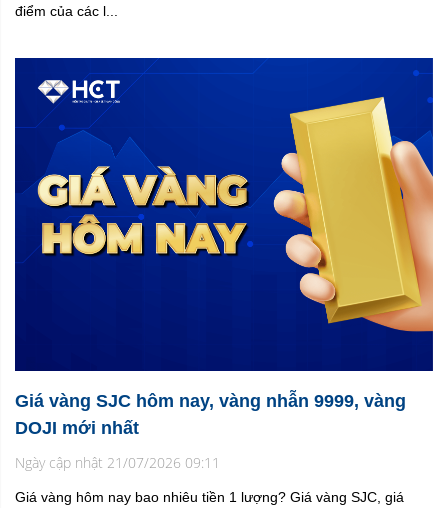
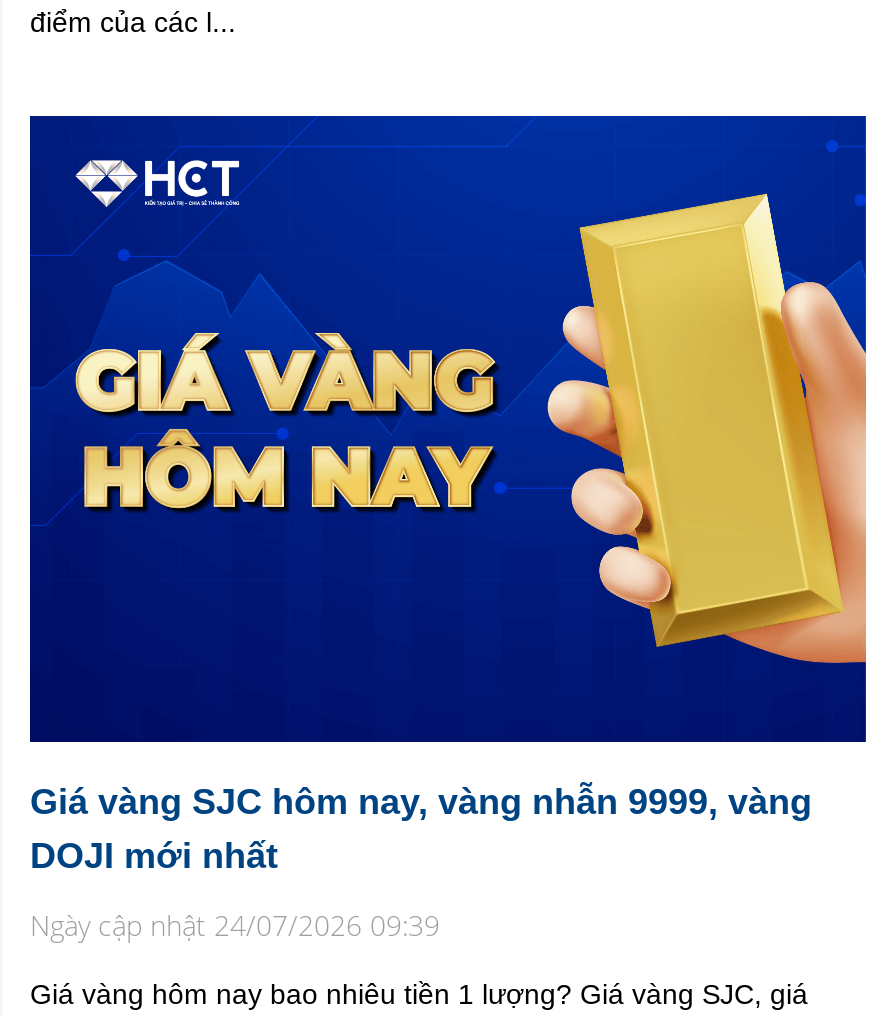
- Ngày cập nhật 21/07/2026 09:11
+ Ngày cập nhật 24/07/2026 09:39
